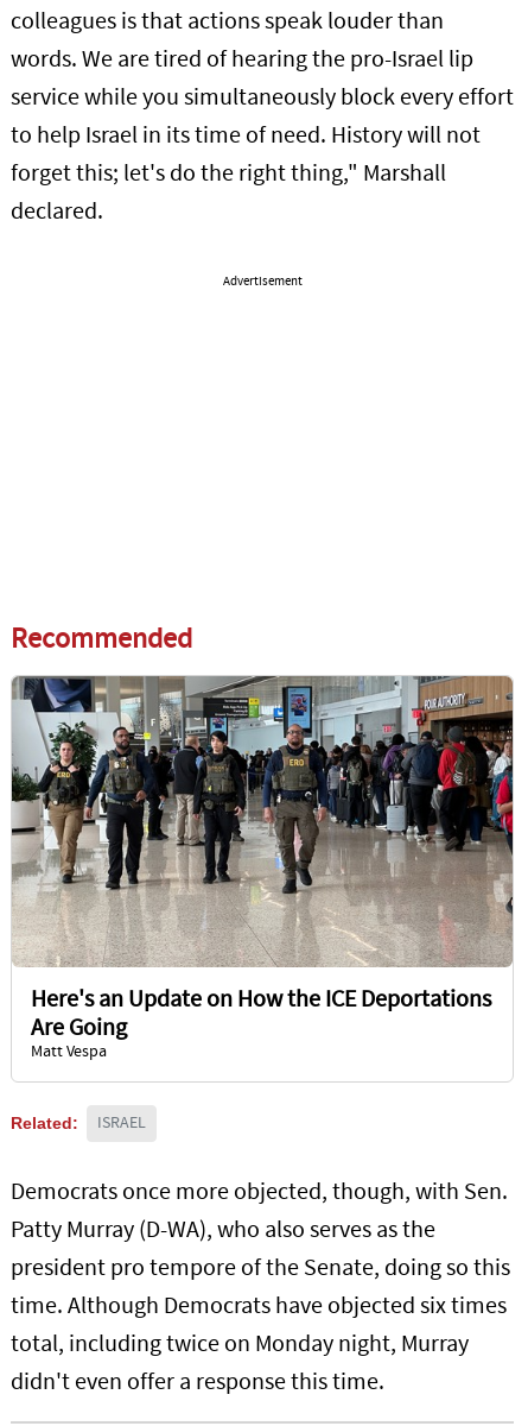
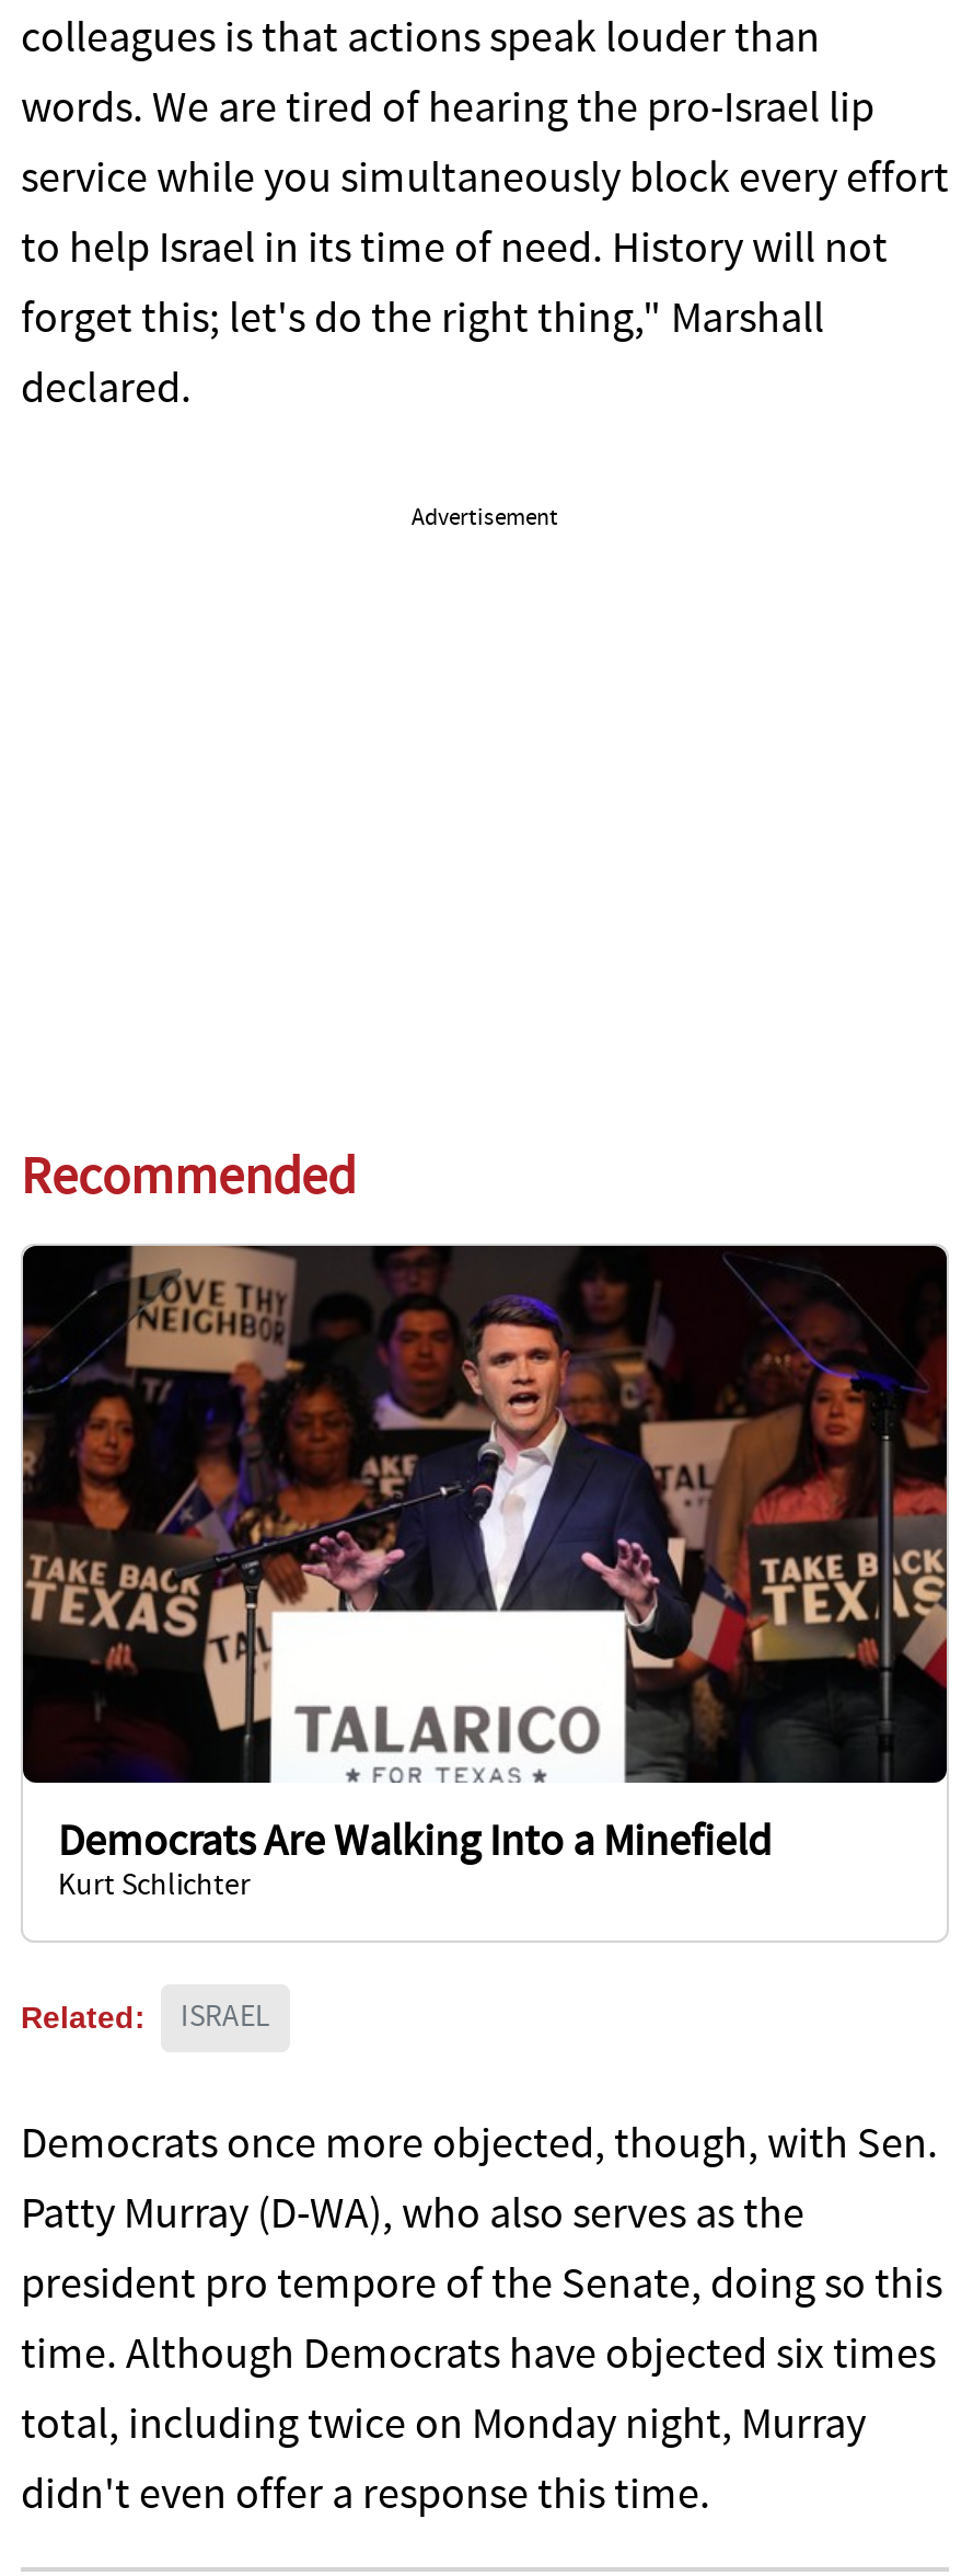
- [image]
- Here's an Update on How the ICE Deportations
- Are Going
- Matt Vespa
+ [image]
+ Democrats Are Walking Into a Minefield
+ Kurt Schlichter
